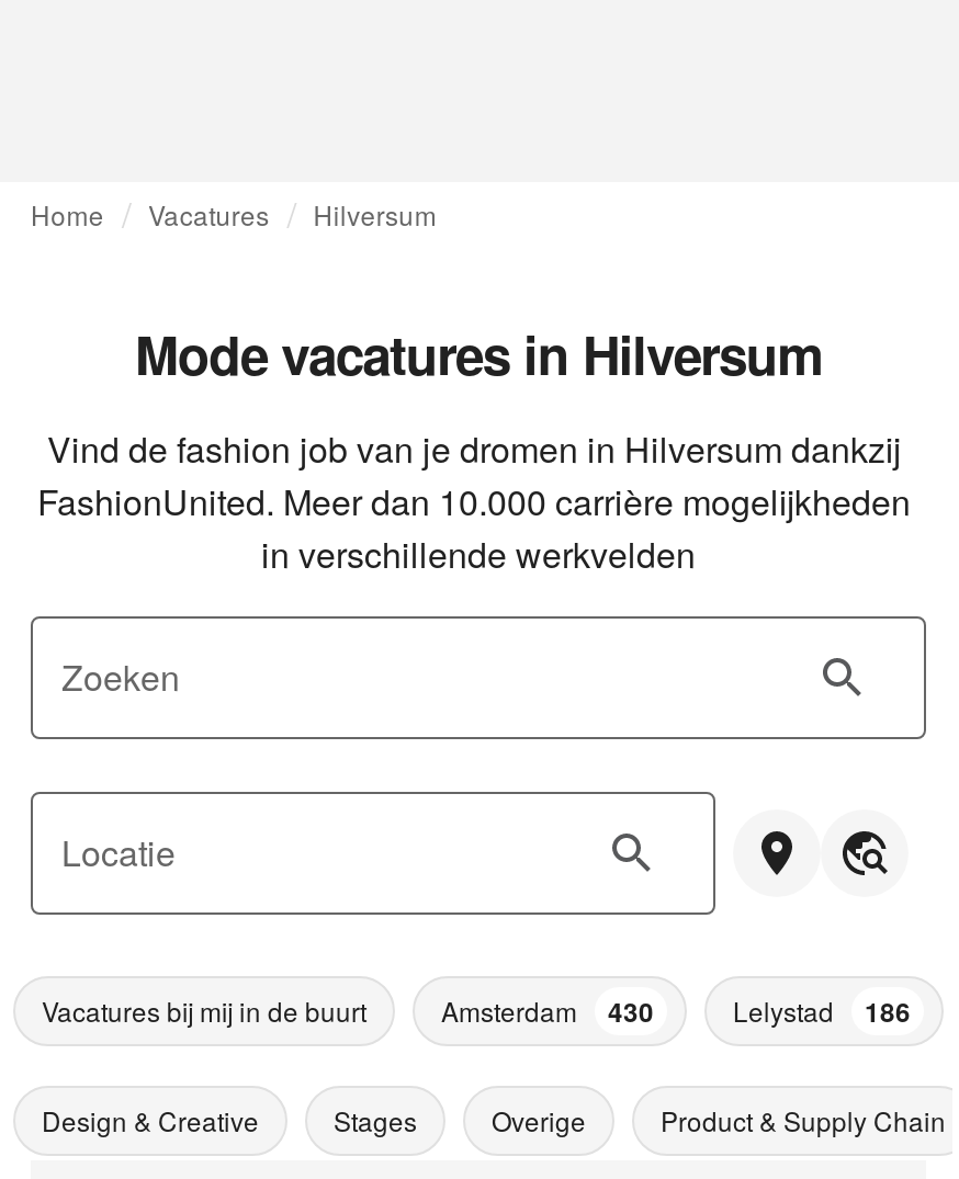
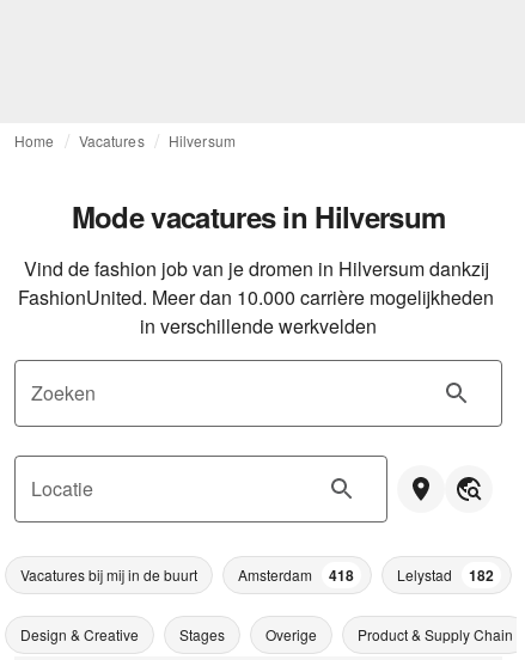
- Vacatures bij mij in de buurt Amsterdam 430
+ Vacatures bij mij in de buurt Amsterdam 418

- Lelystad 186
+ Lelystad 182
